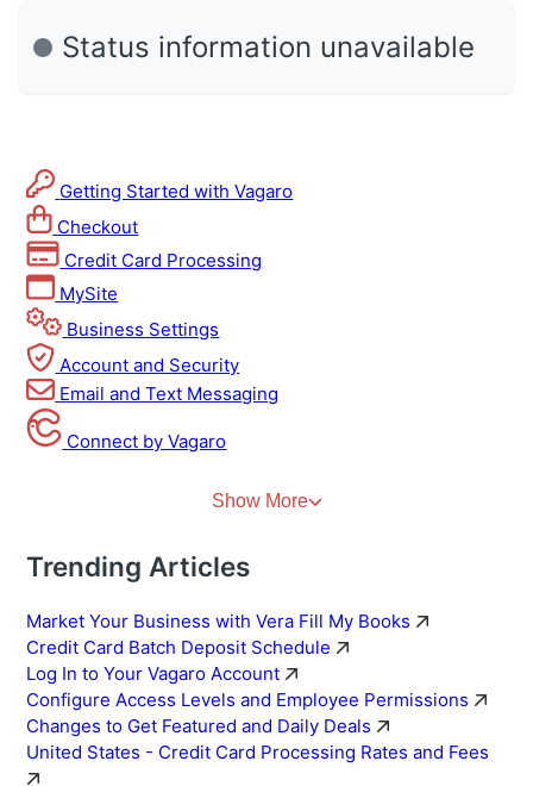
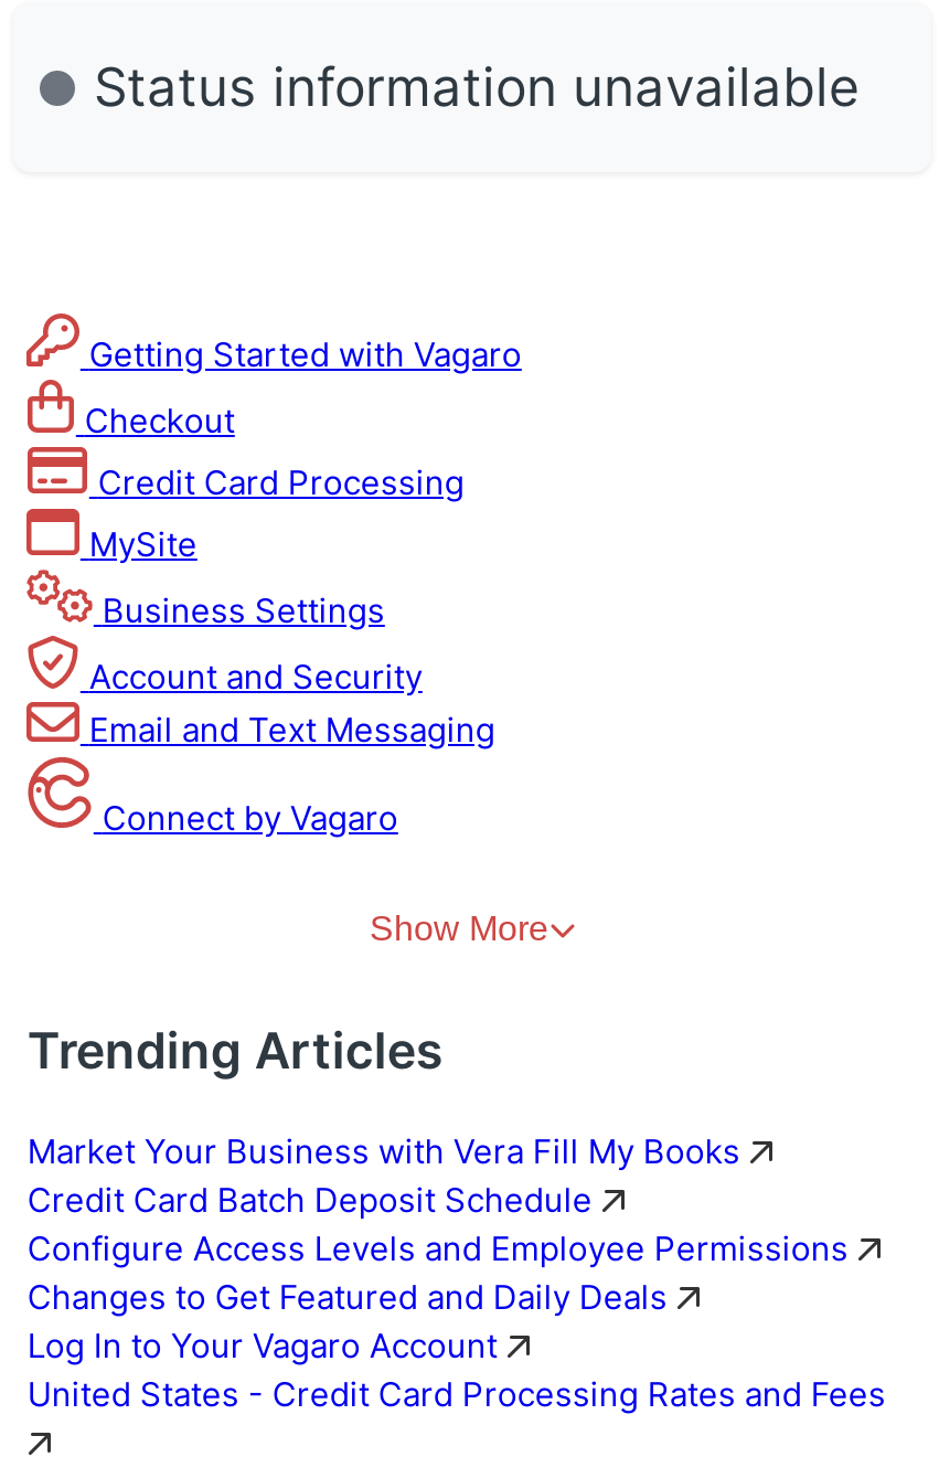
moved down: Log In to Your Vagaro Account

moved up: Configure Access Levels and Employee Permissions | Changes to Get Featured and Daily Deals
